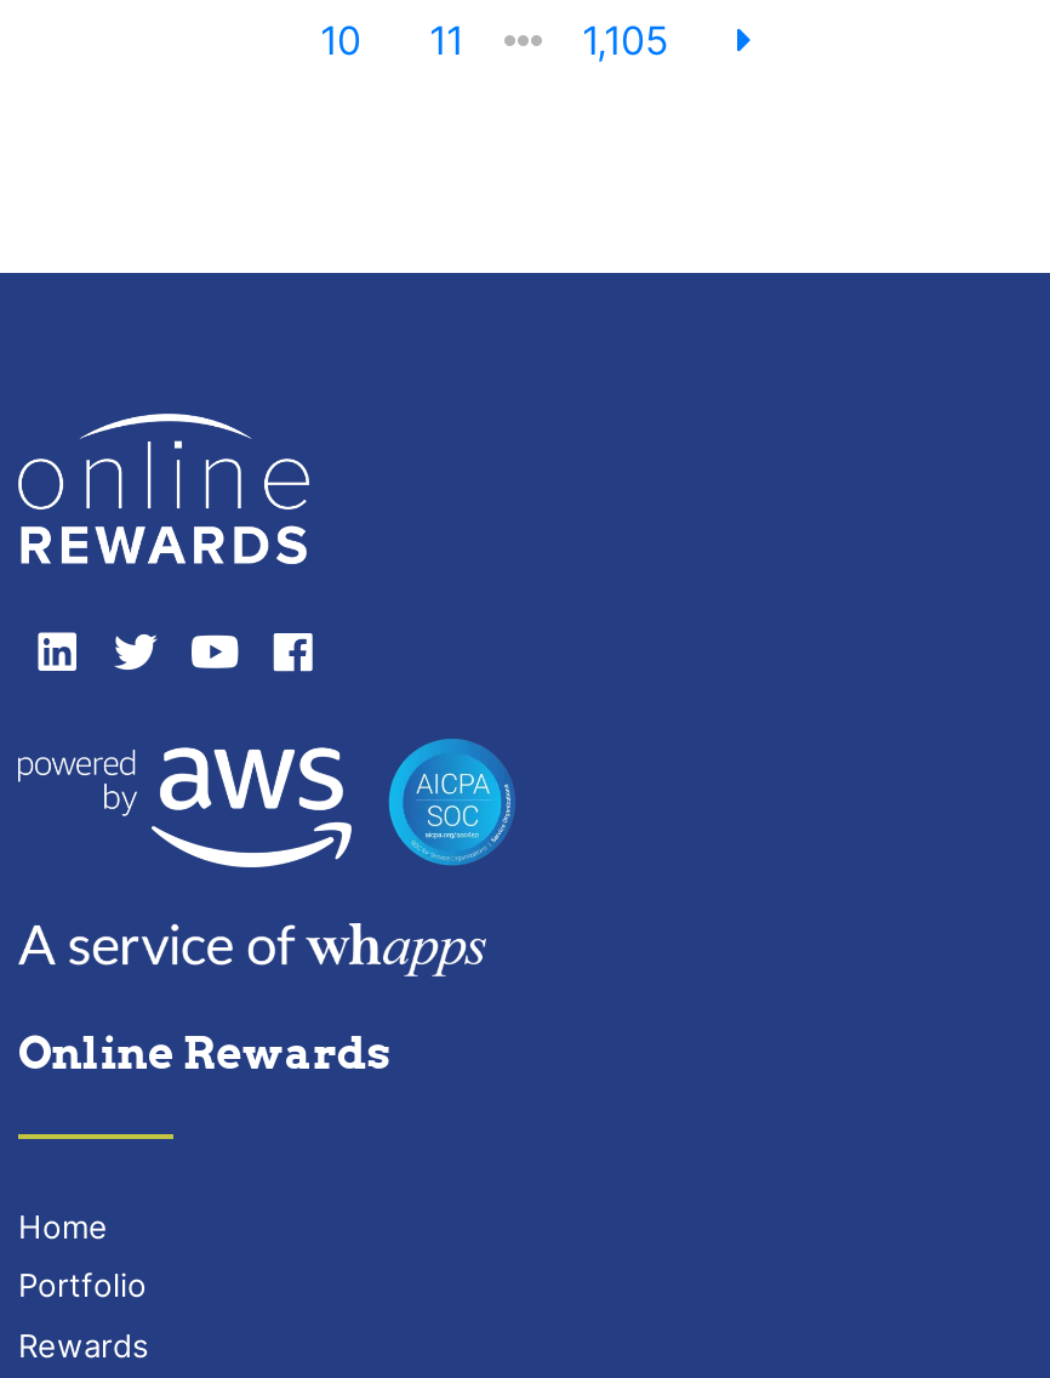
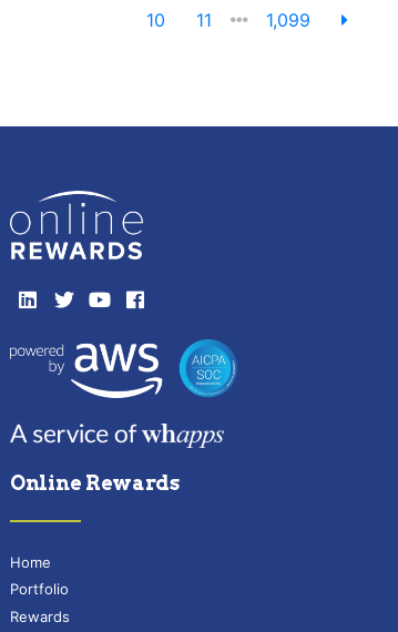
- 1,105
+ 1,099
